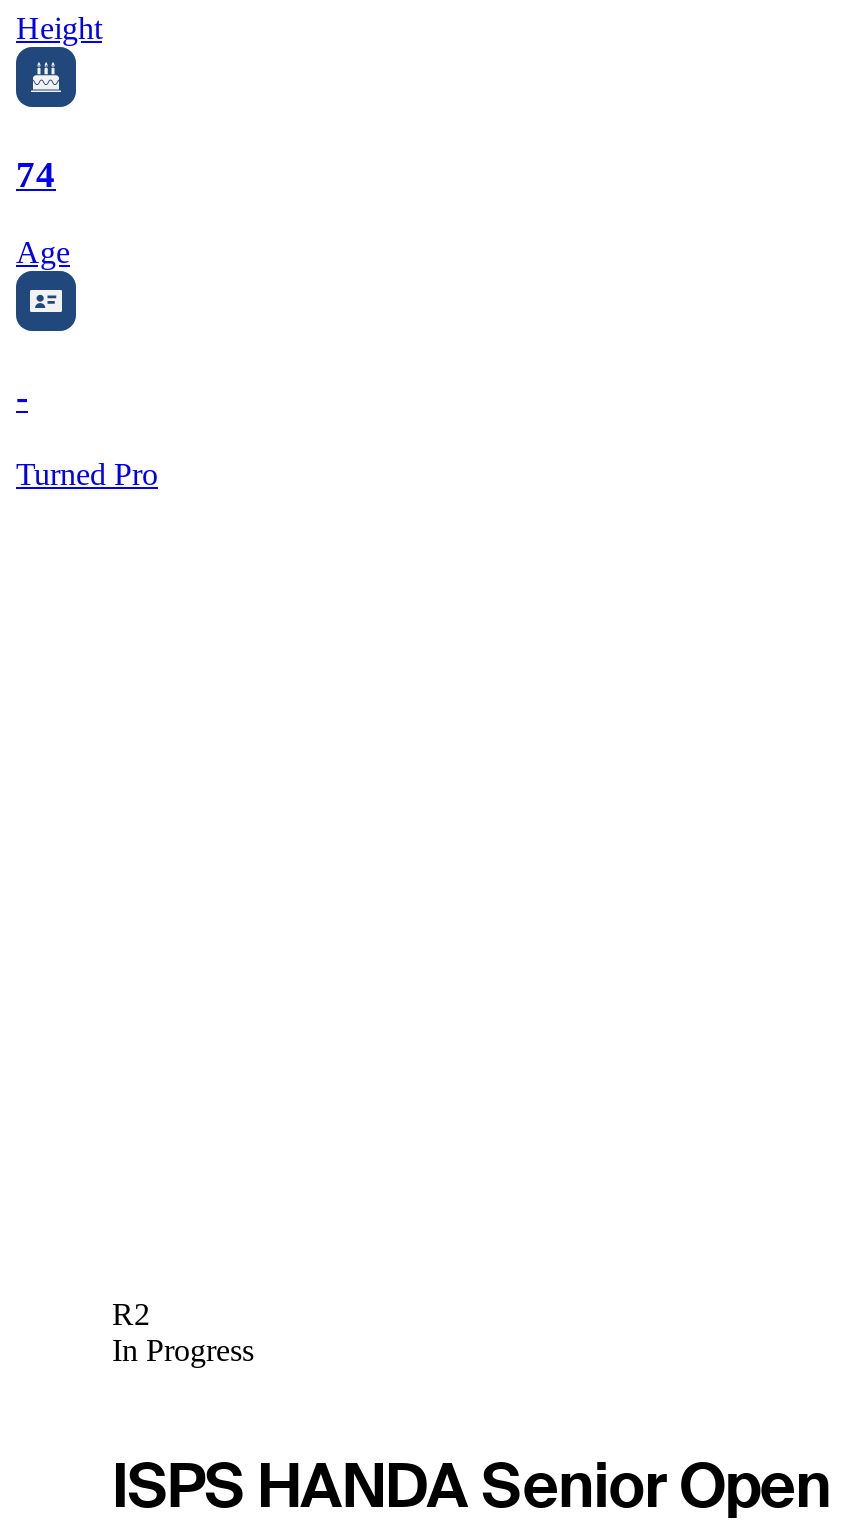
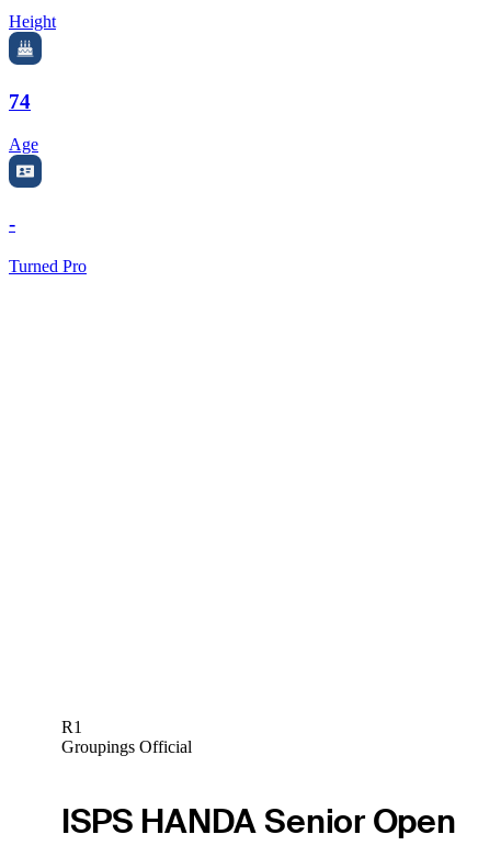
- R2
- In Progress
+ R1
+ Groupings Official
